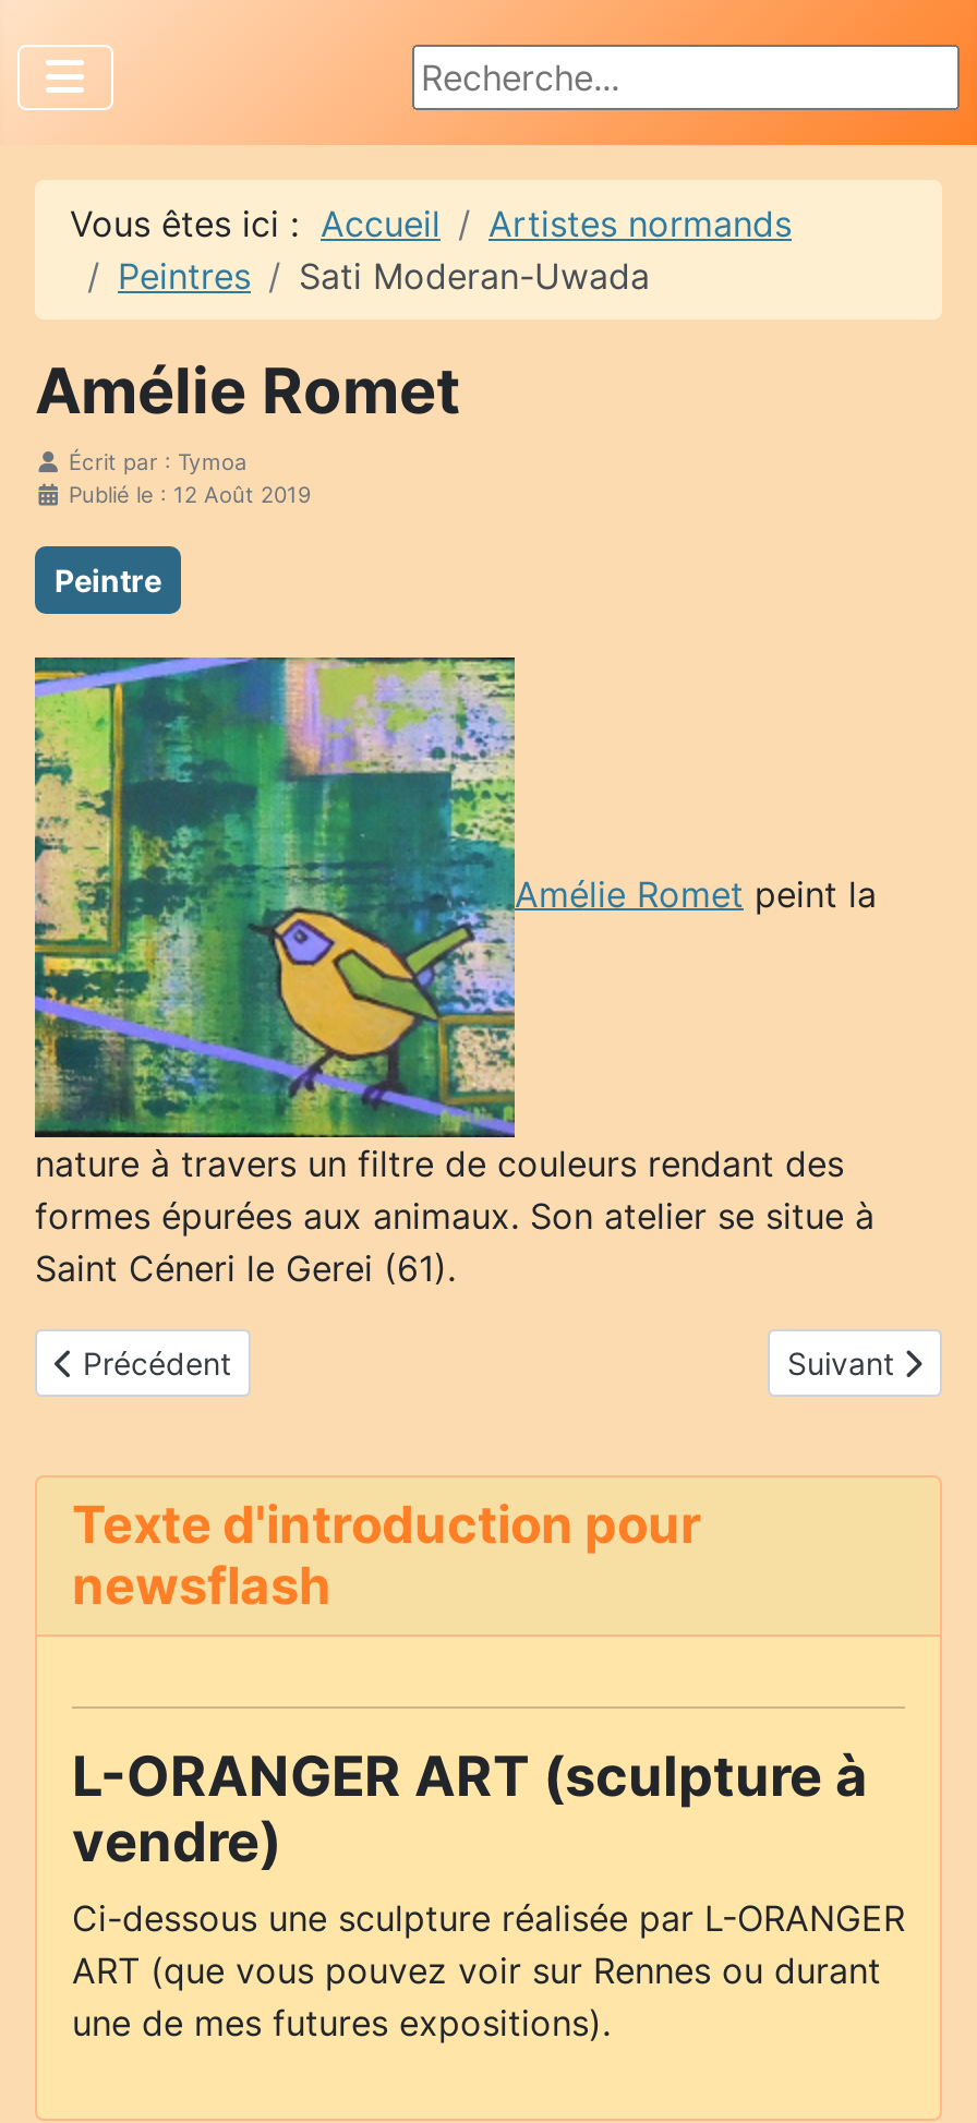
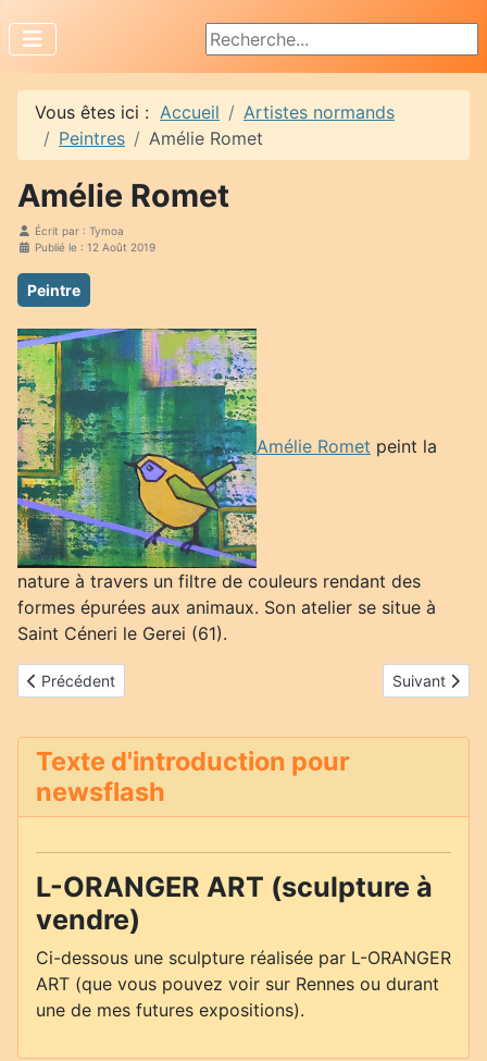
- Sati Moderan-Uwada
+ Amélie Romet
